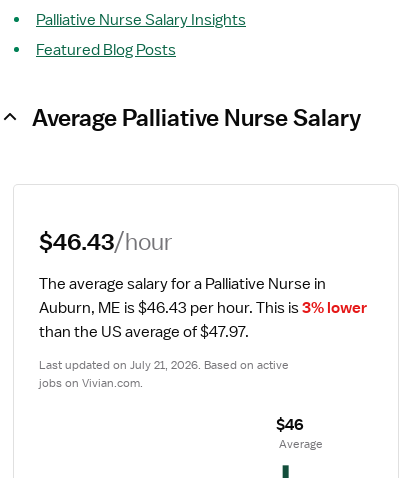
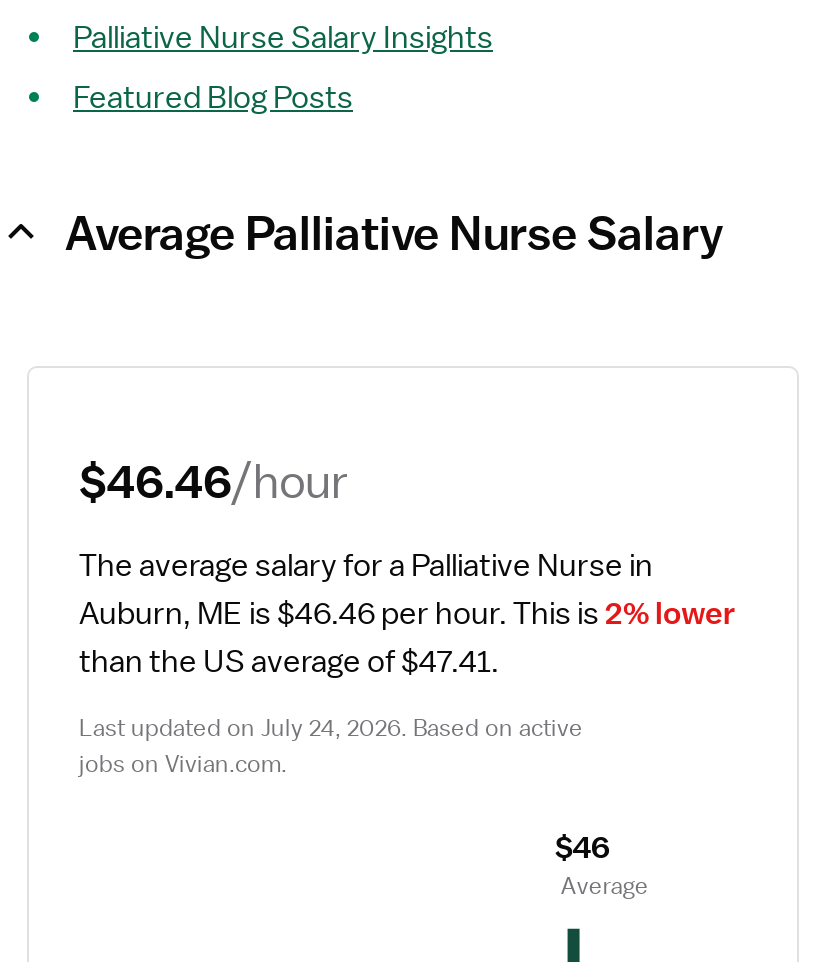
- $46.43/hour
+ $46.46/hour

- Auburn, ME is $46.43 per hour. This is 3% lower
+ Auburn, ME is $46.46 per hour. This is 2% lower

- than the US average of $47.97.
+ than the US average of $47.41.

- Last updated on July 21, 2026. Based on active
+ Last updated on July 24, 2026. Based on active
